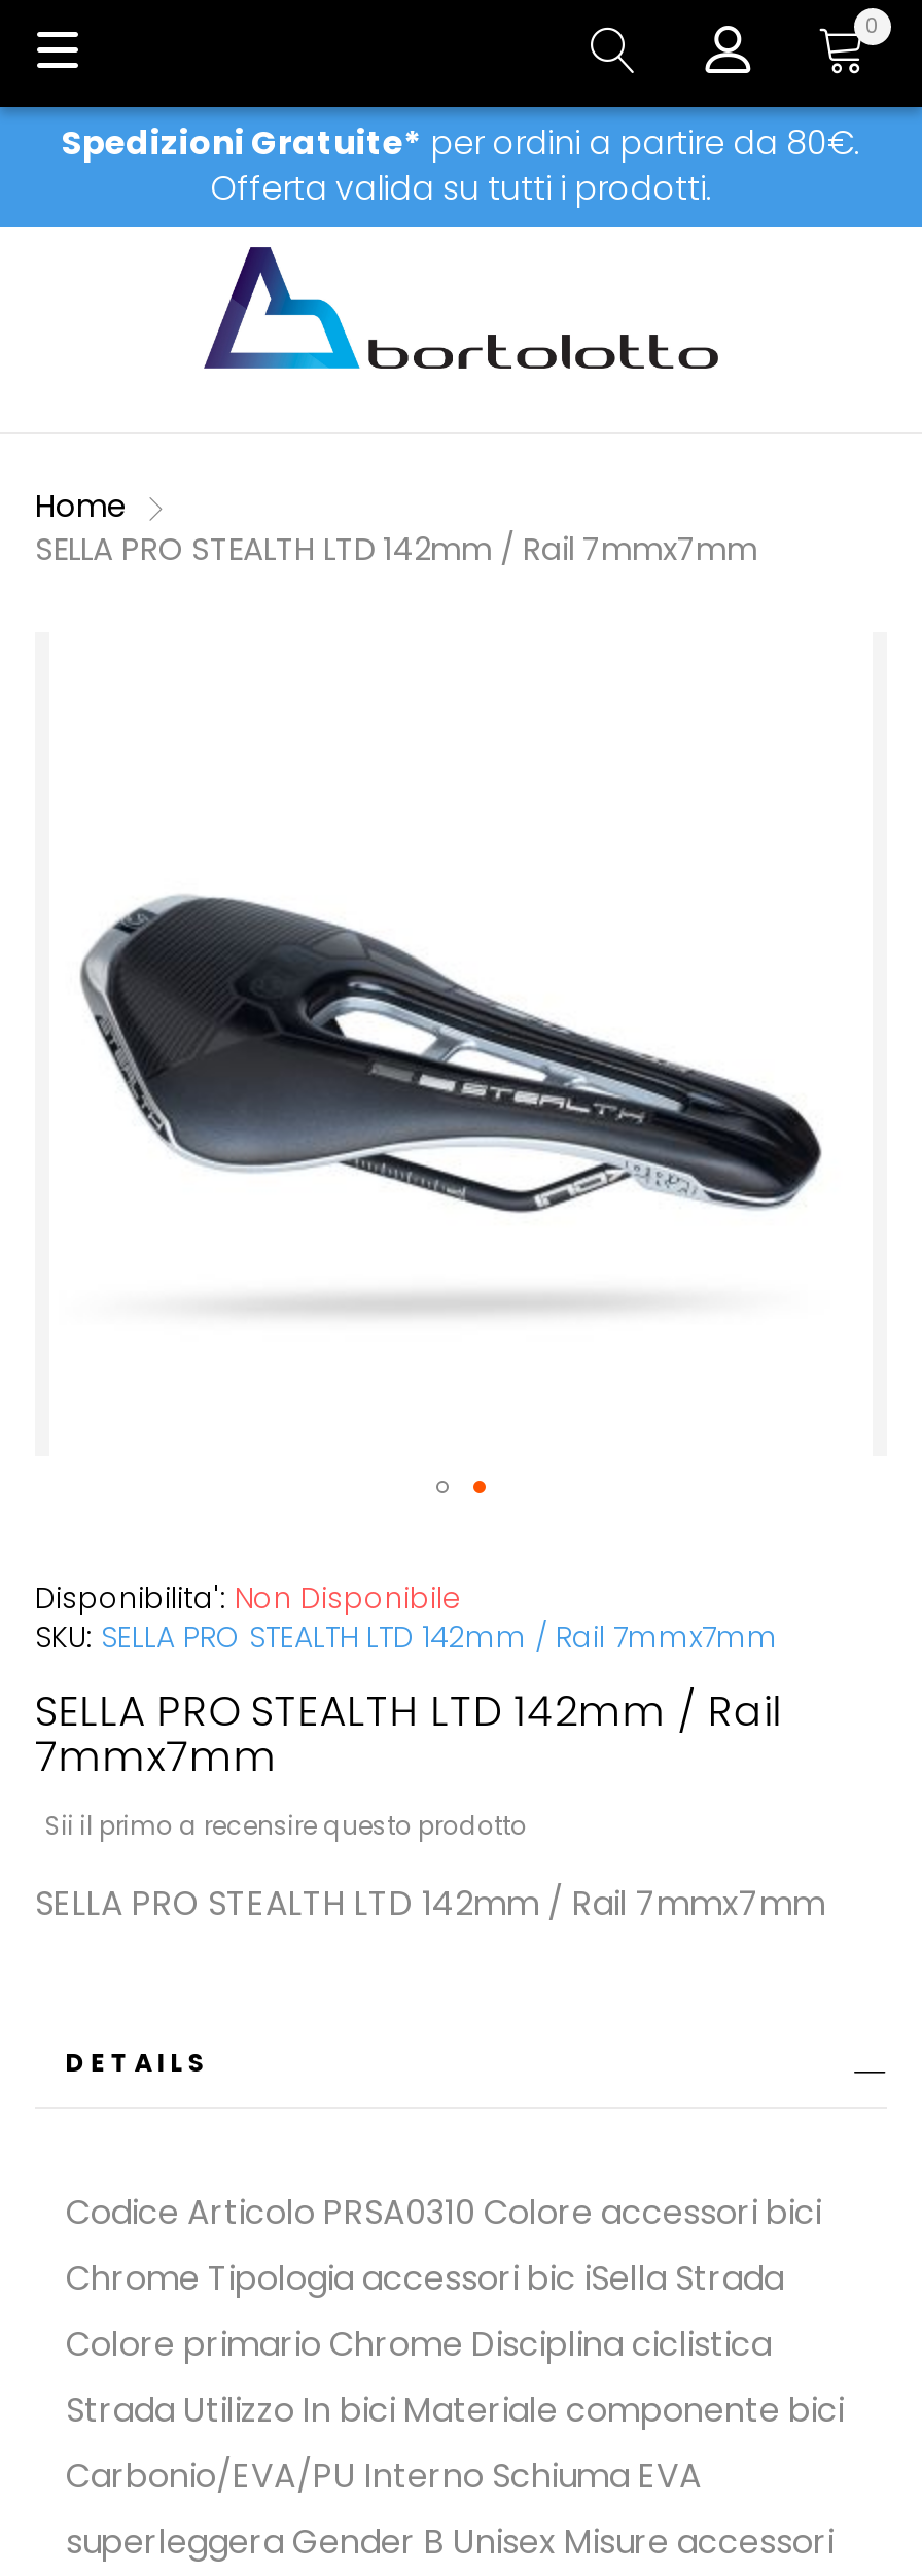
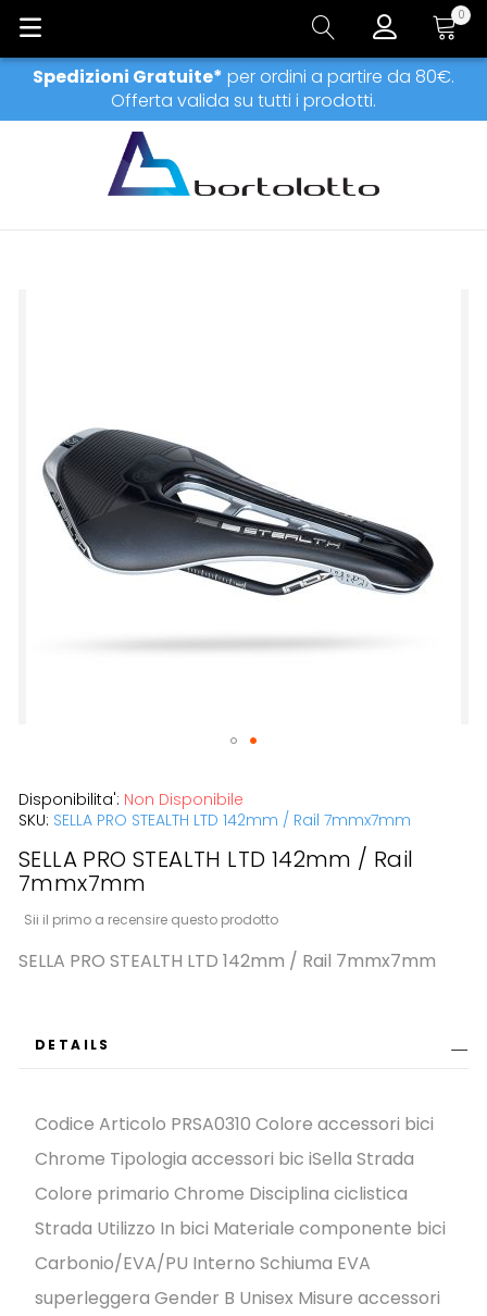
- Home
- SELLA PRO STEALTH LTD 142mm / Rail 7mmx7mm
